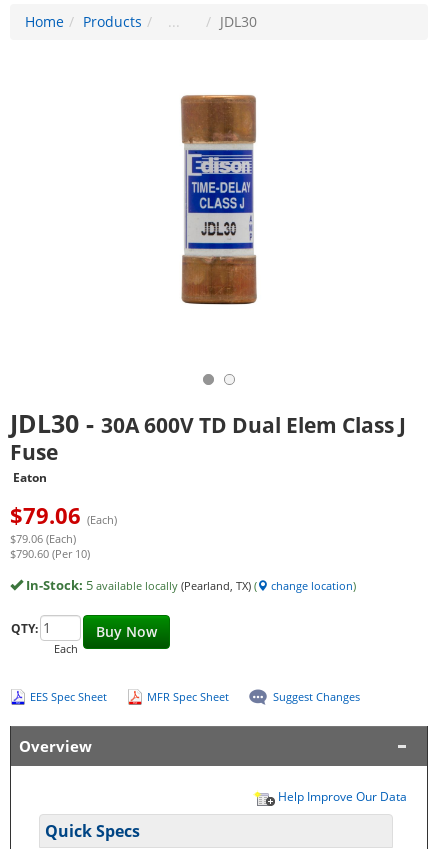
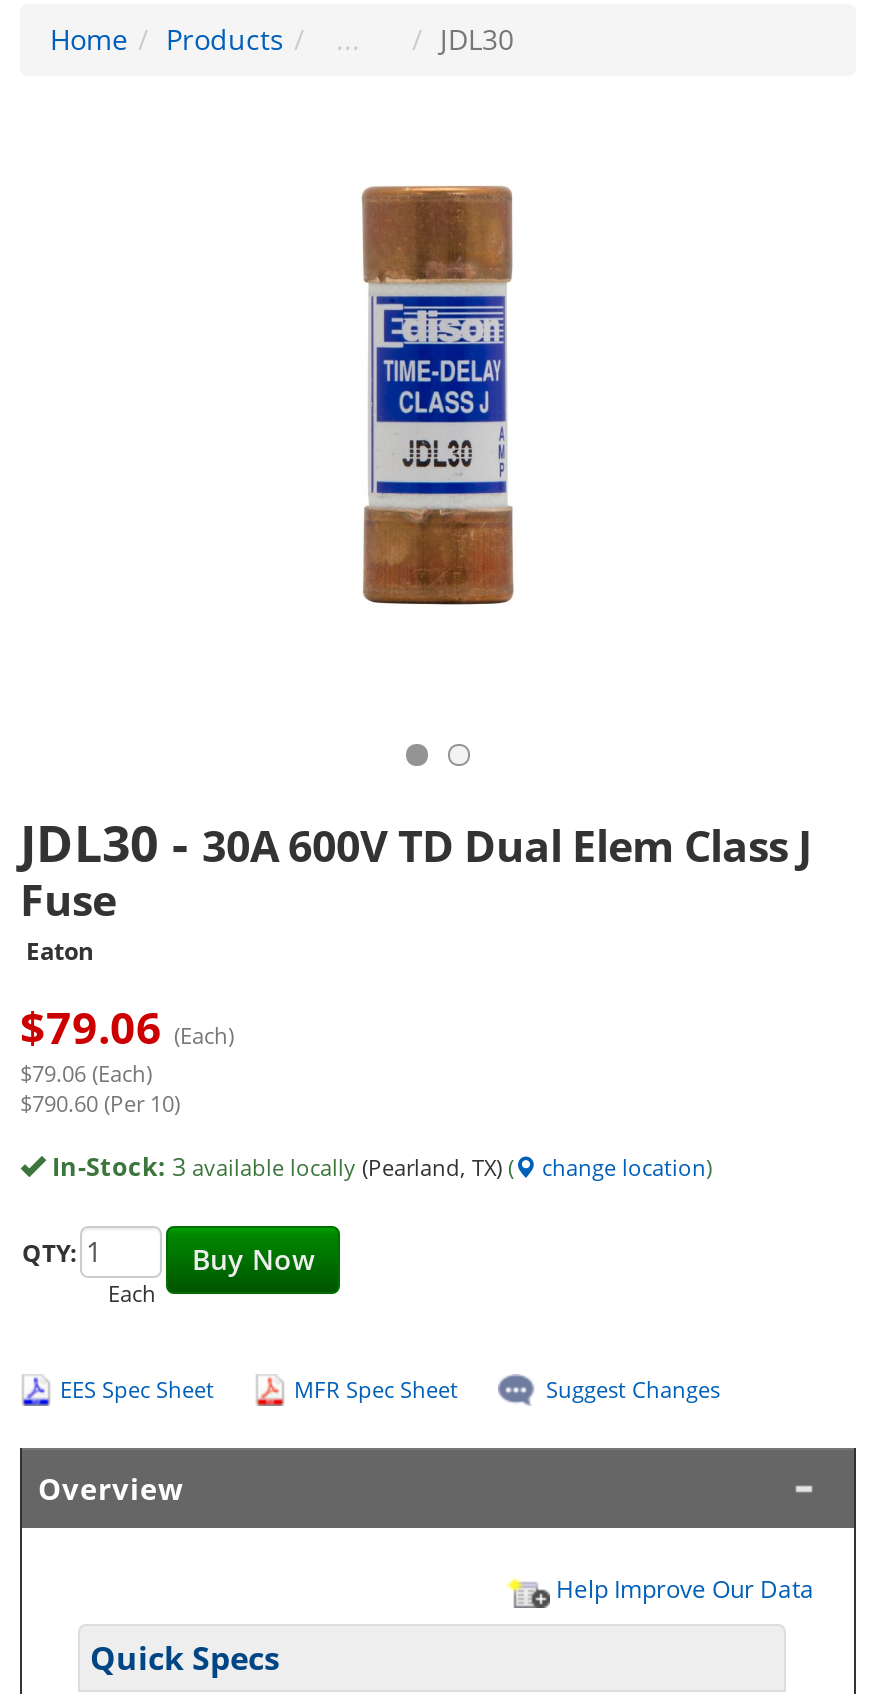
- In-Stock: 5 available locally (Pearland, TX) (
+ In-Stock: 3 available locally (Pearland, TX) (
